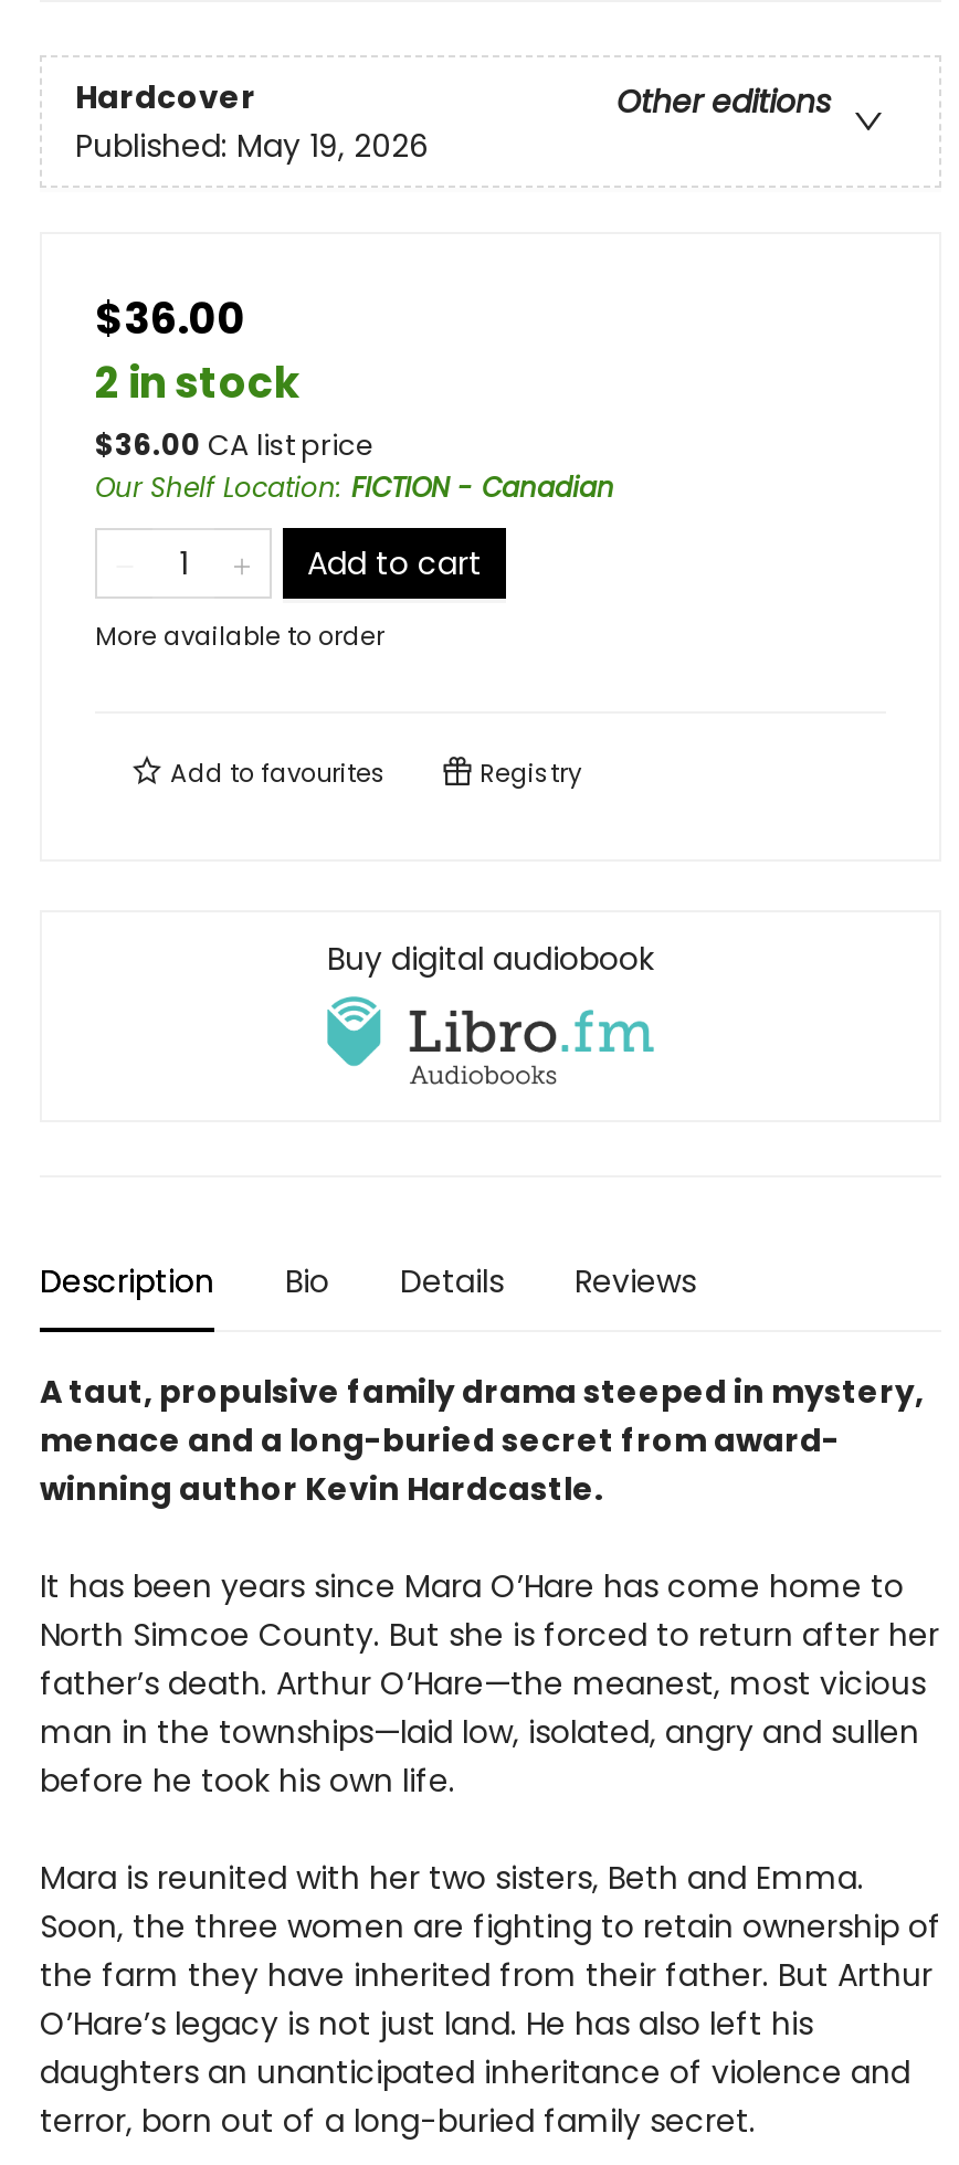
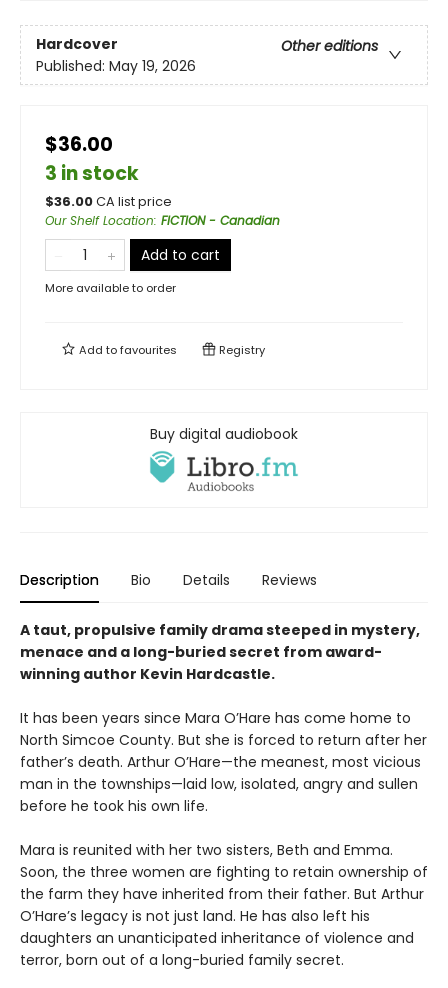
- 2 in stock
+ 3 in stock
